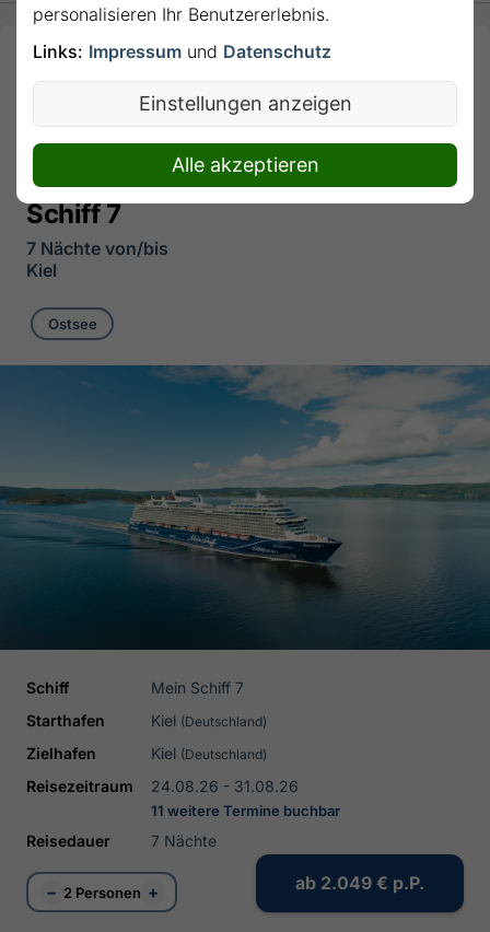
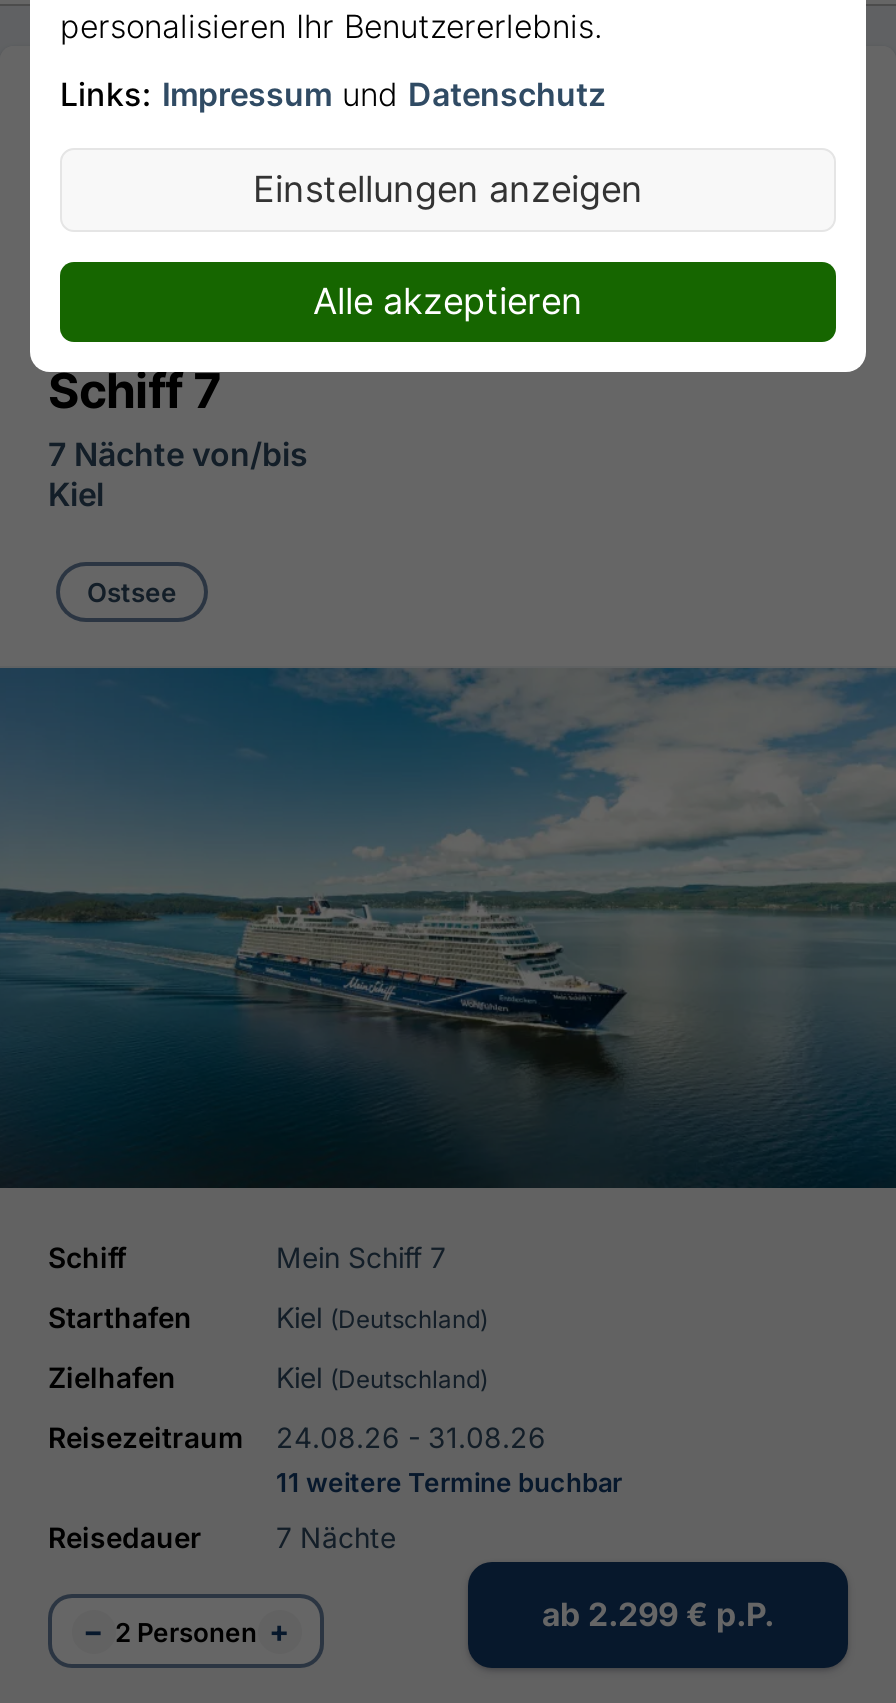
- ab 2.049 €p.P.
+ ab 2.299 €p.P.
